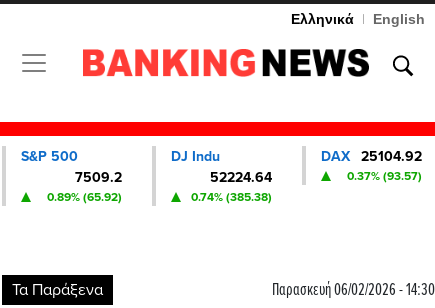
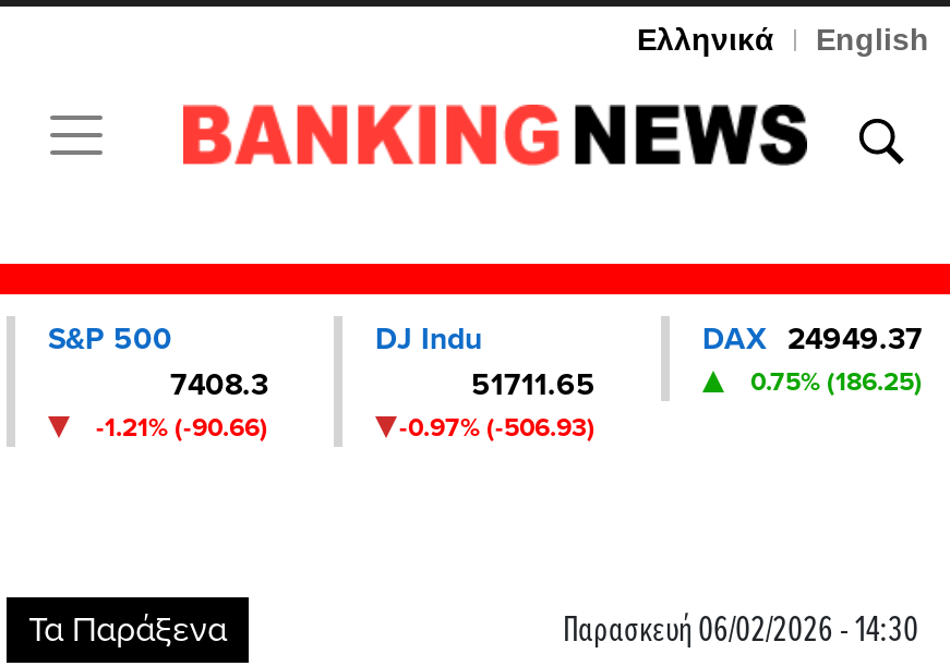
- DAX
- 25104.92
- 0.37% (93.57)
+ DAX 24949.37
+ 0.75% (186.25)

- 7509.2
+ 7408.3

- 52224.64
- 0.74% (385.38)
+ 51711.65
+ -0.97% (-506.93)

- 0.89% (65.92)
+ -1.21% (-90.66)
